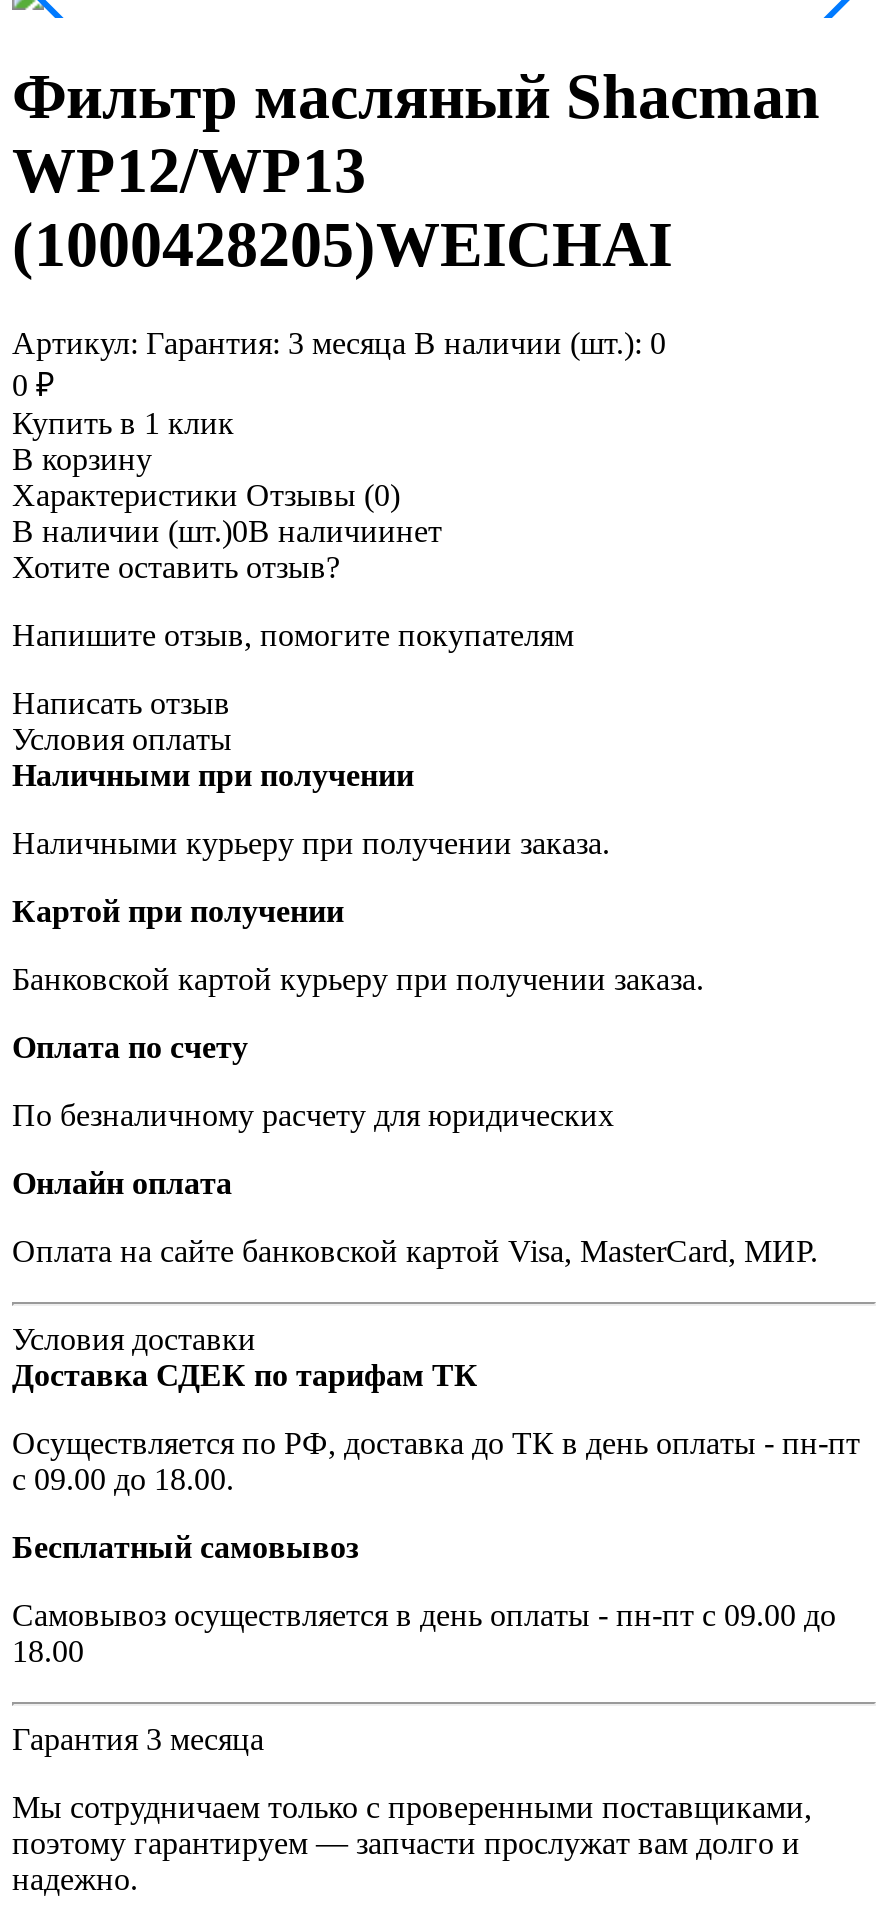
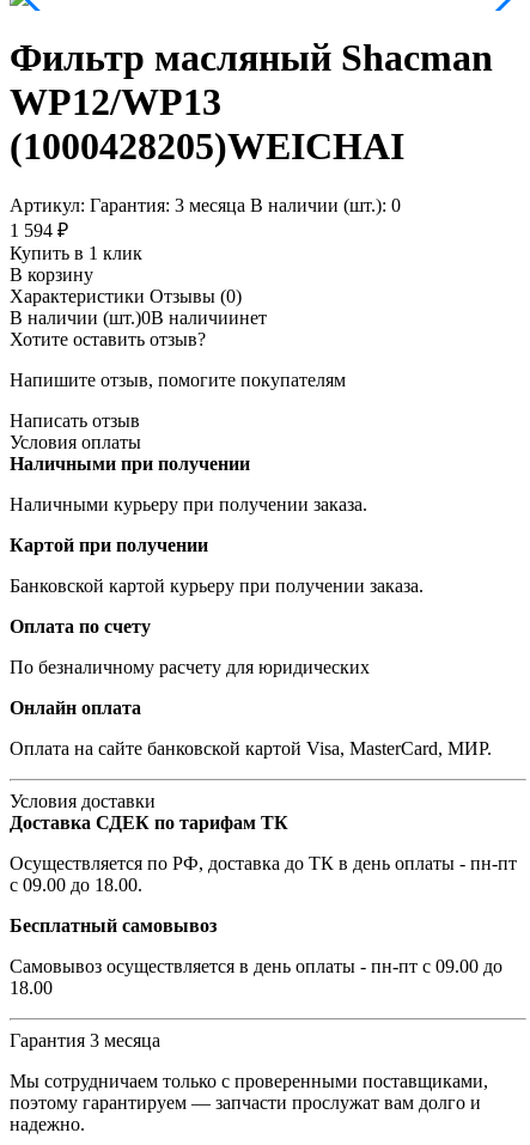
- 0 ₽
+ 1 594 ₽
